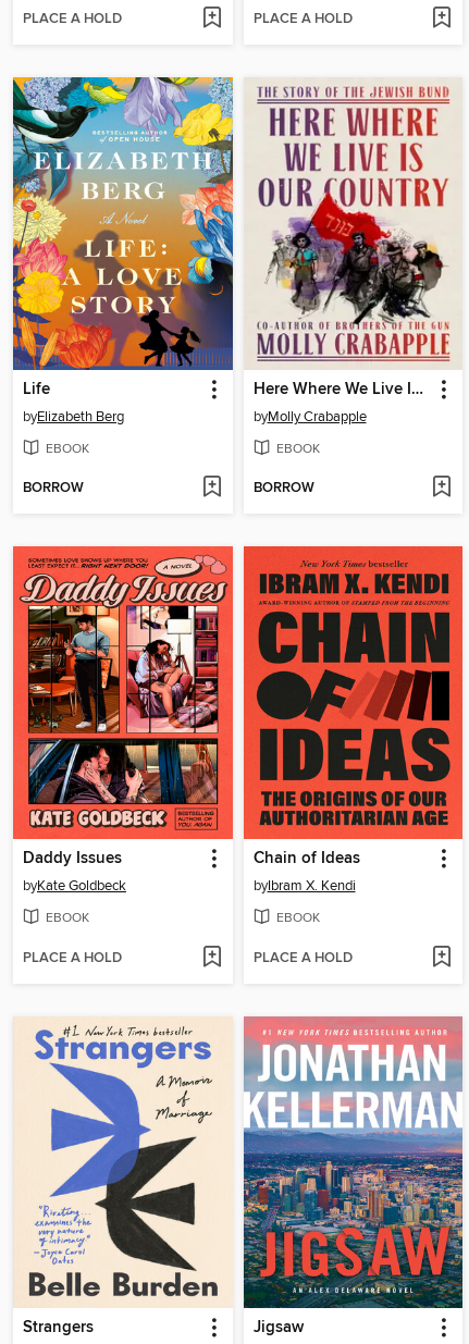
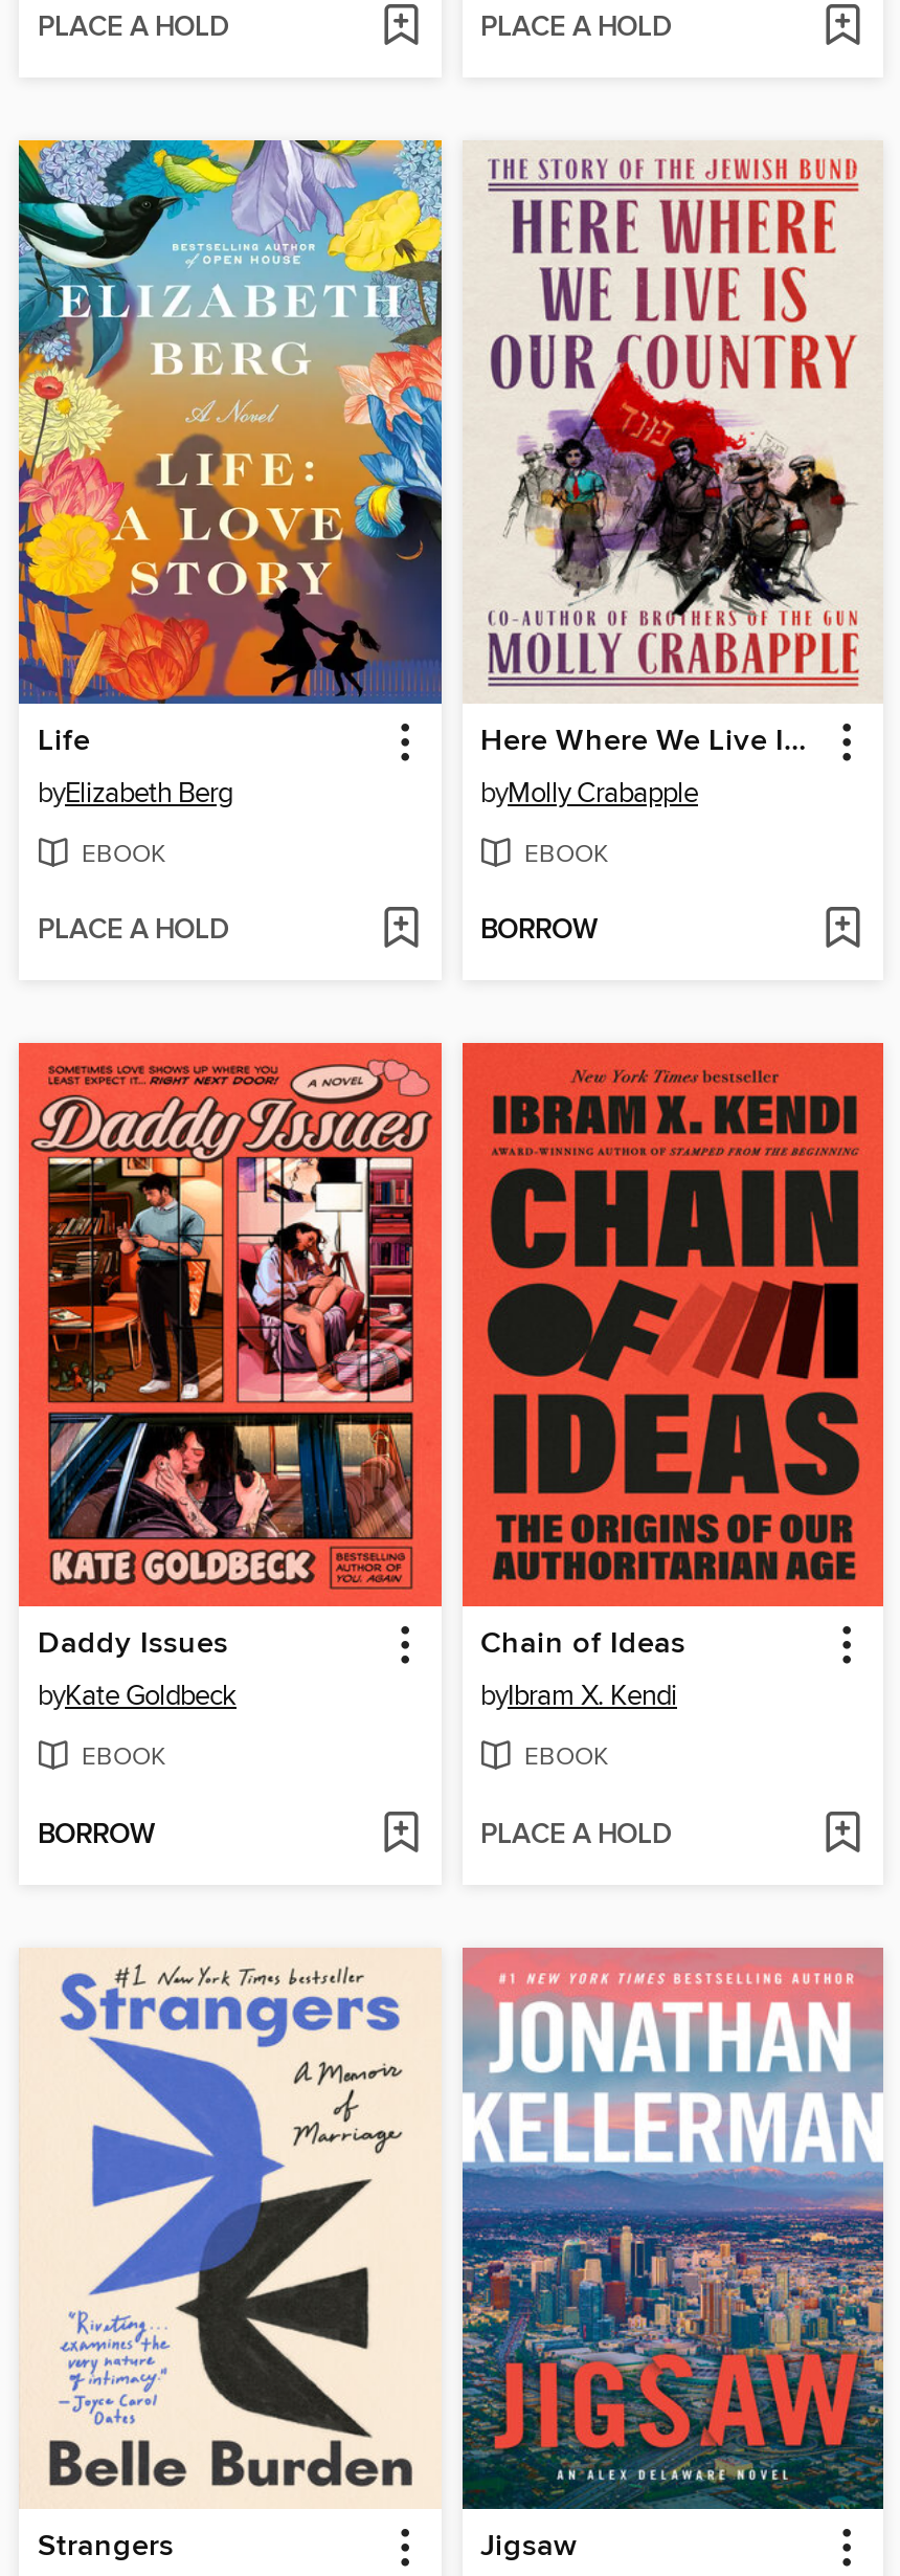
- BORROW
+ PLACE A HOLD

- PLACE A HOLD
+ BORROW
